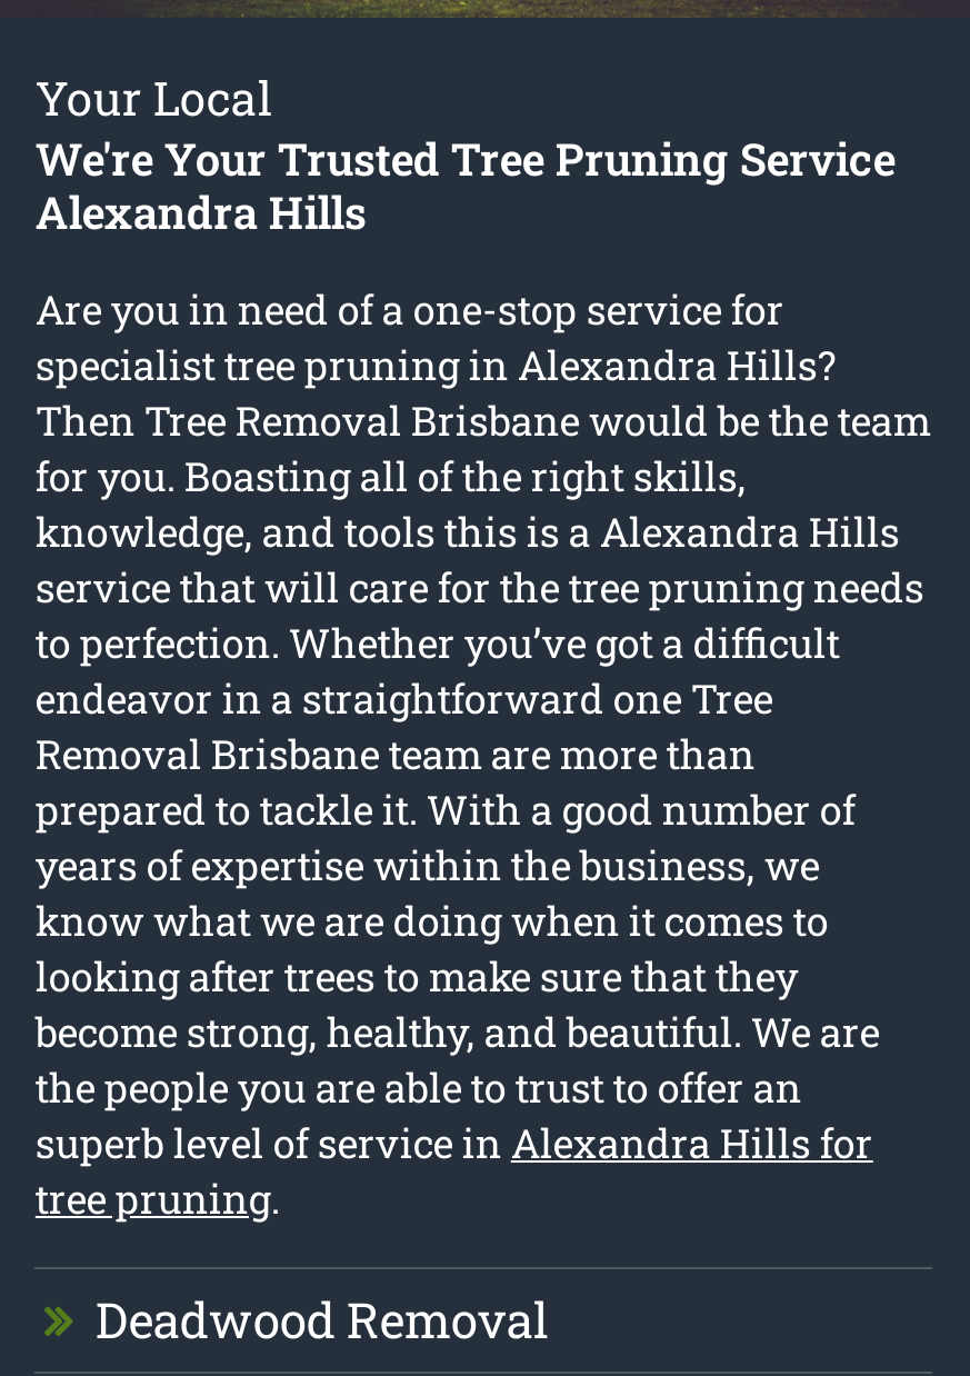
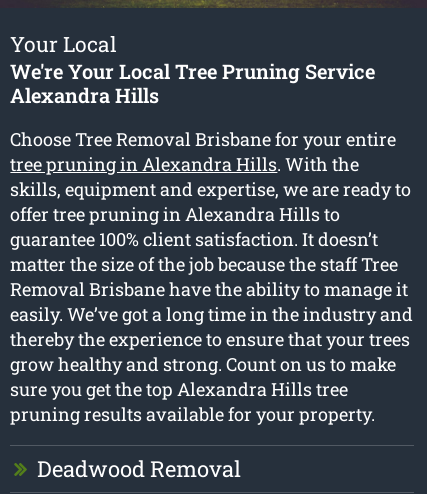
- We're Your Trusted Tree Pruning Service
+ We're Your Local Tree Pruning Service

- Are you in need of a one-stop service for
- specialist tree pruning in Alexandra Hills?
- Then Tree Removal Brisbane would be the team
- for you. Boasting all of the right skills,
- knowledge, and tools this is a Alexandra Hills
- service that will care for the tree pruning needs
- to perfection. Whether you’ve got a difficult
- endeavor in a straightforward one Tree
- Removal Brisbane team are more than
- prepared to tackle it. With a good number of
- years of expertise within the business, we
- know what we are doing when it comes to
- looking after trees to make sure that they
- become strong, healthy, and beautiful. We are
- the people you are able to trust to offer an
- superb level of service in Alexandra Hills for
- tree pruning.
+ Choose Tree Removal Brisbane for your entire
+ tree pruning in Alexandra Hills. With the
+ skills, equipment and expertise, we are ready to
+ offer tree pruning in Alexandra Hills to
+ guarantee 100% client satisfaction. It doesn’t
+ matter the size of the job because the staff Tree
+ Removal Brisbane have the ability to manage it
+ easily. We’ve got a long time in the industry and
+ thereby the experience to ensure that your trees
+ grow healthy and strong. Count on us to make
+ sure you get the top Alexandra Hills tree
+ pruning results available for your property.
